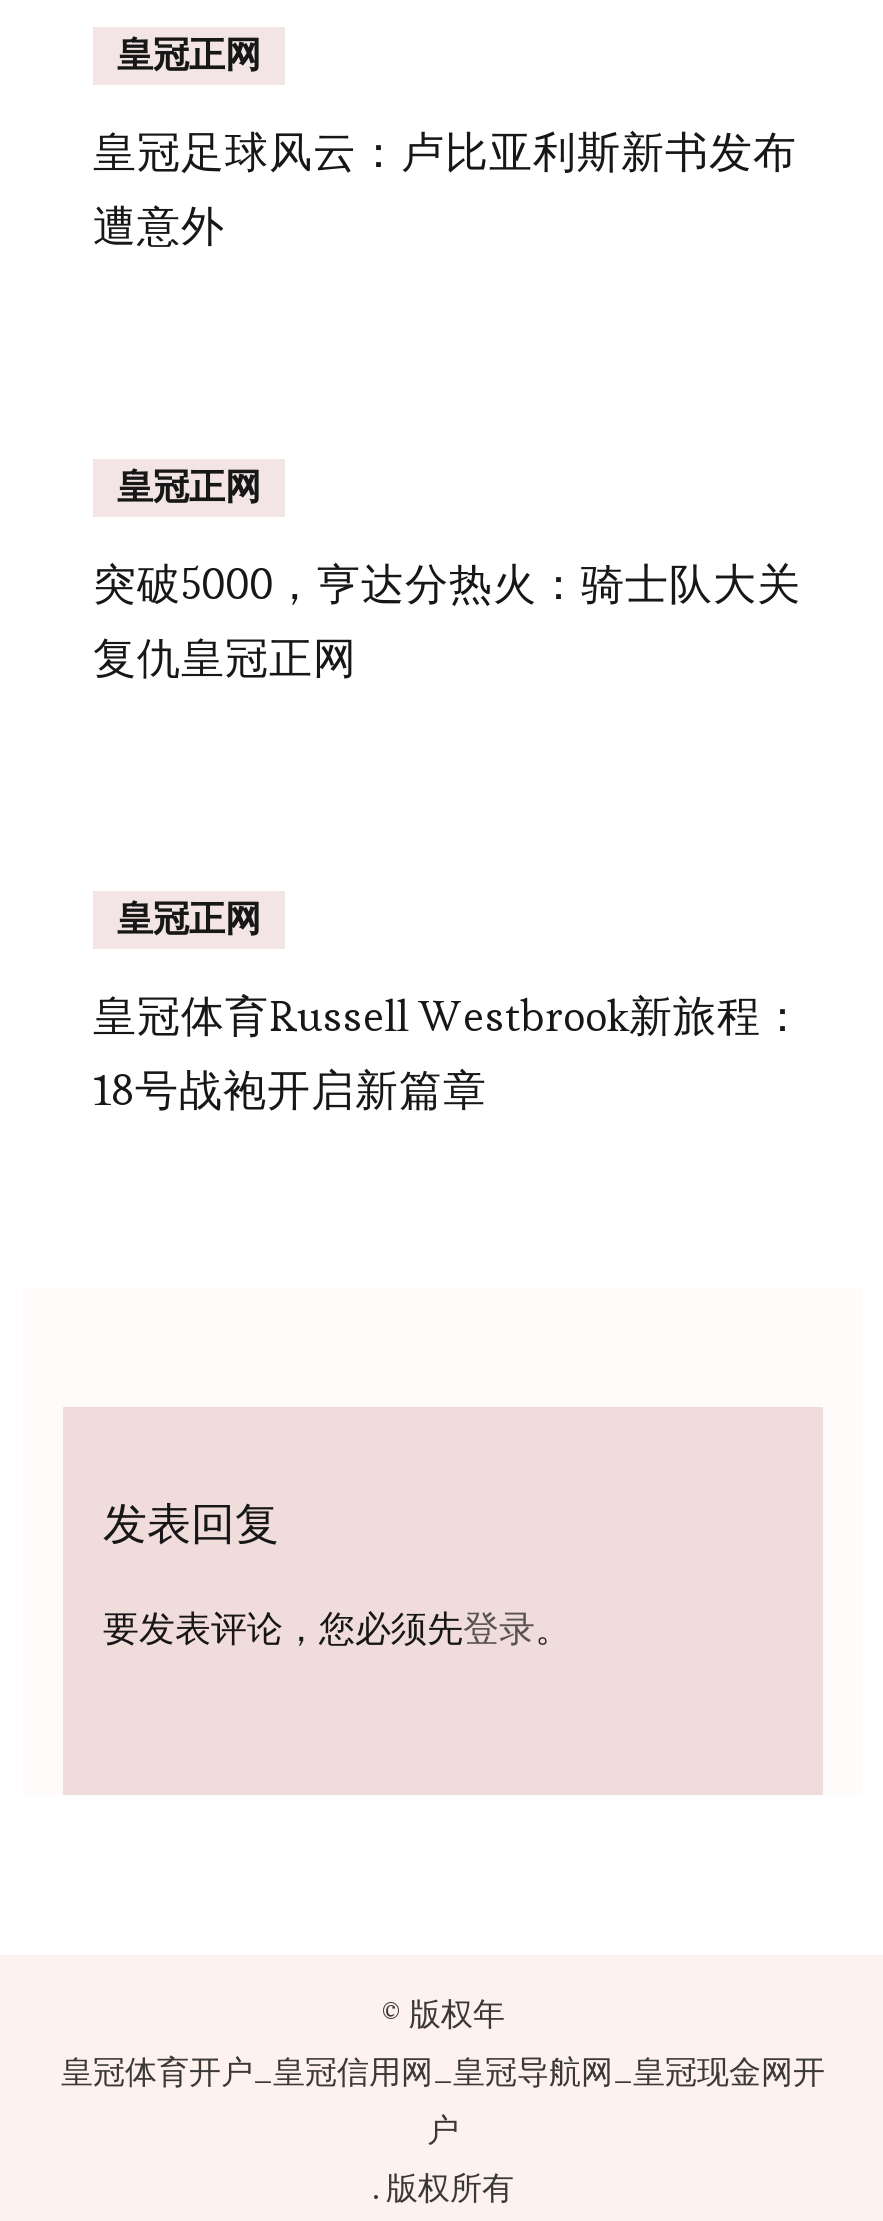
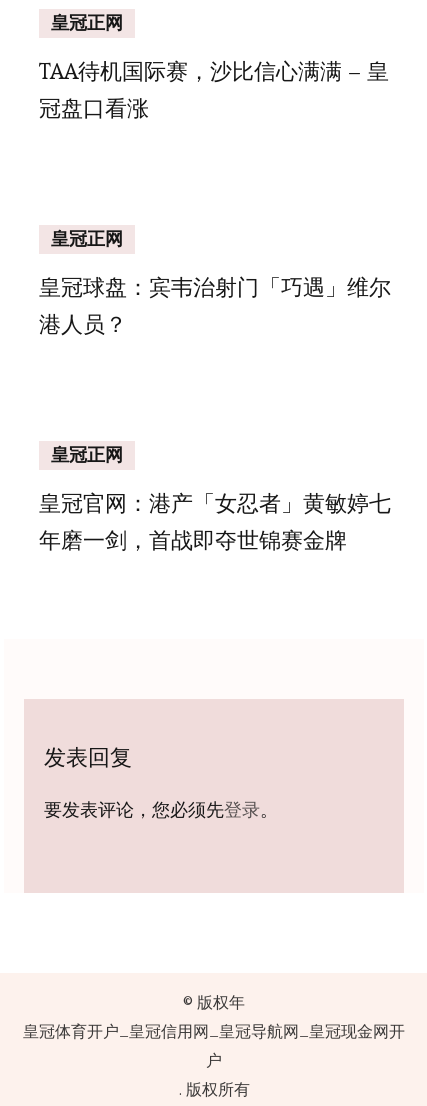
- 皇冠足球风云：卢比亚利斯新书发布
- 遭意外
+ TAA待机国际赛，沙比信心满满 – 皇
+ 冠盘口看涨

- 突破5000，亨达分热火：骑士队大关
- 复仇皇冠正网
+ 皇冠球盘：宾韦治射门「巧遇」维尔
+ 港人员？

- 皇冠体育Russell Westbrook新旅程：
- 18号战袍开启新篇章
+ 皇冠官网：港产「女忍者」黄敏婷七
+ 年磨一剑，首战即夺世锦赛金牌
